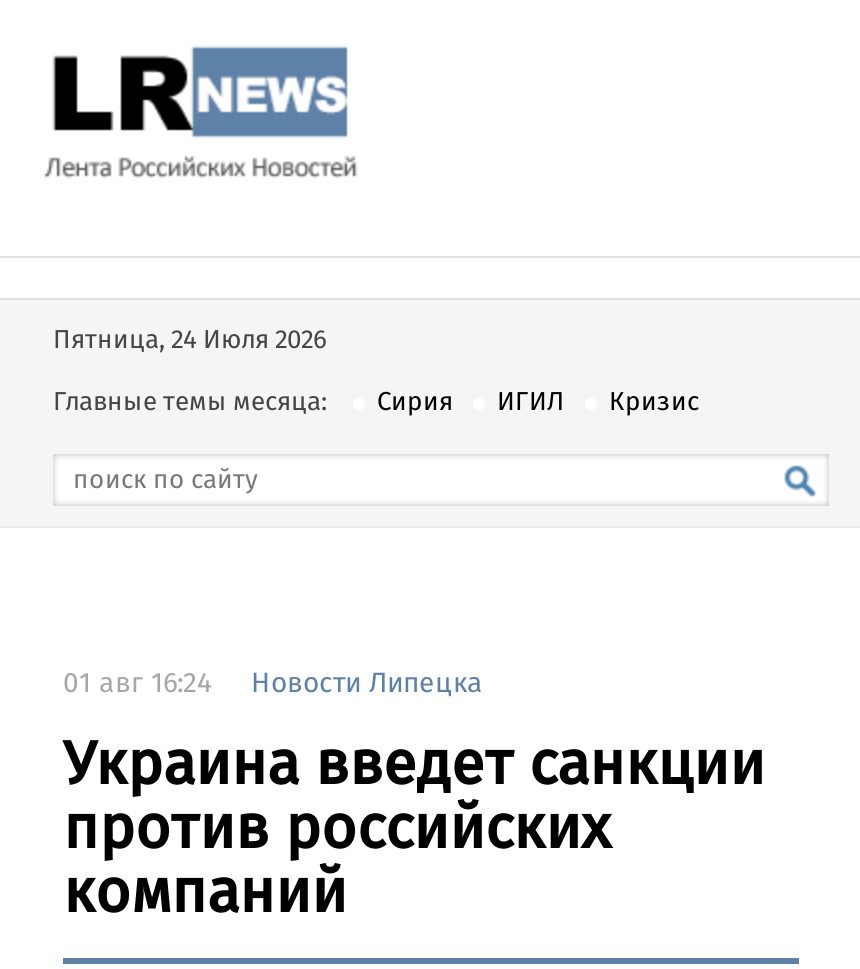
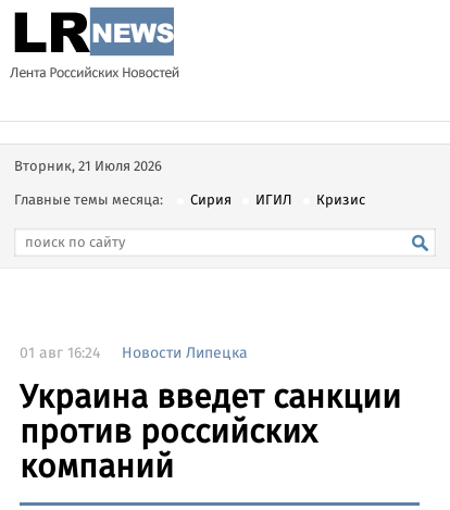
- Пятница, 24 Июля 2026
+ Вторник, 21 Июля 2026
